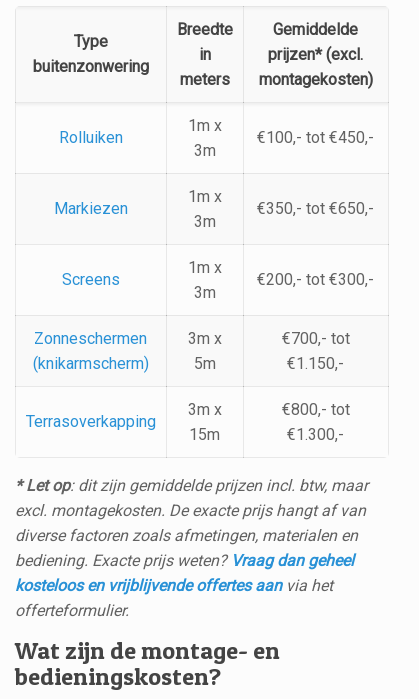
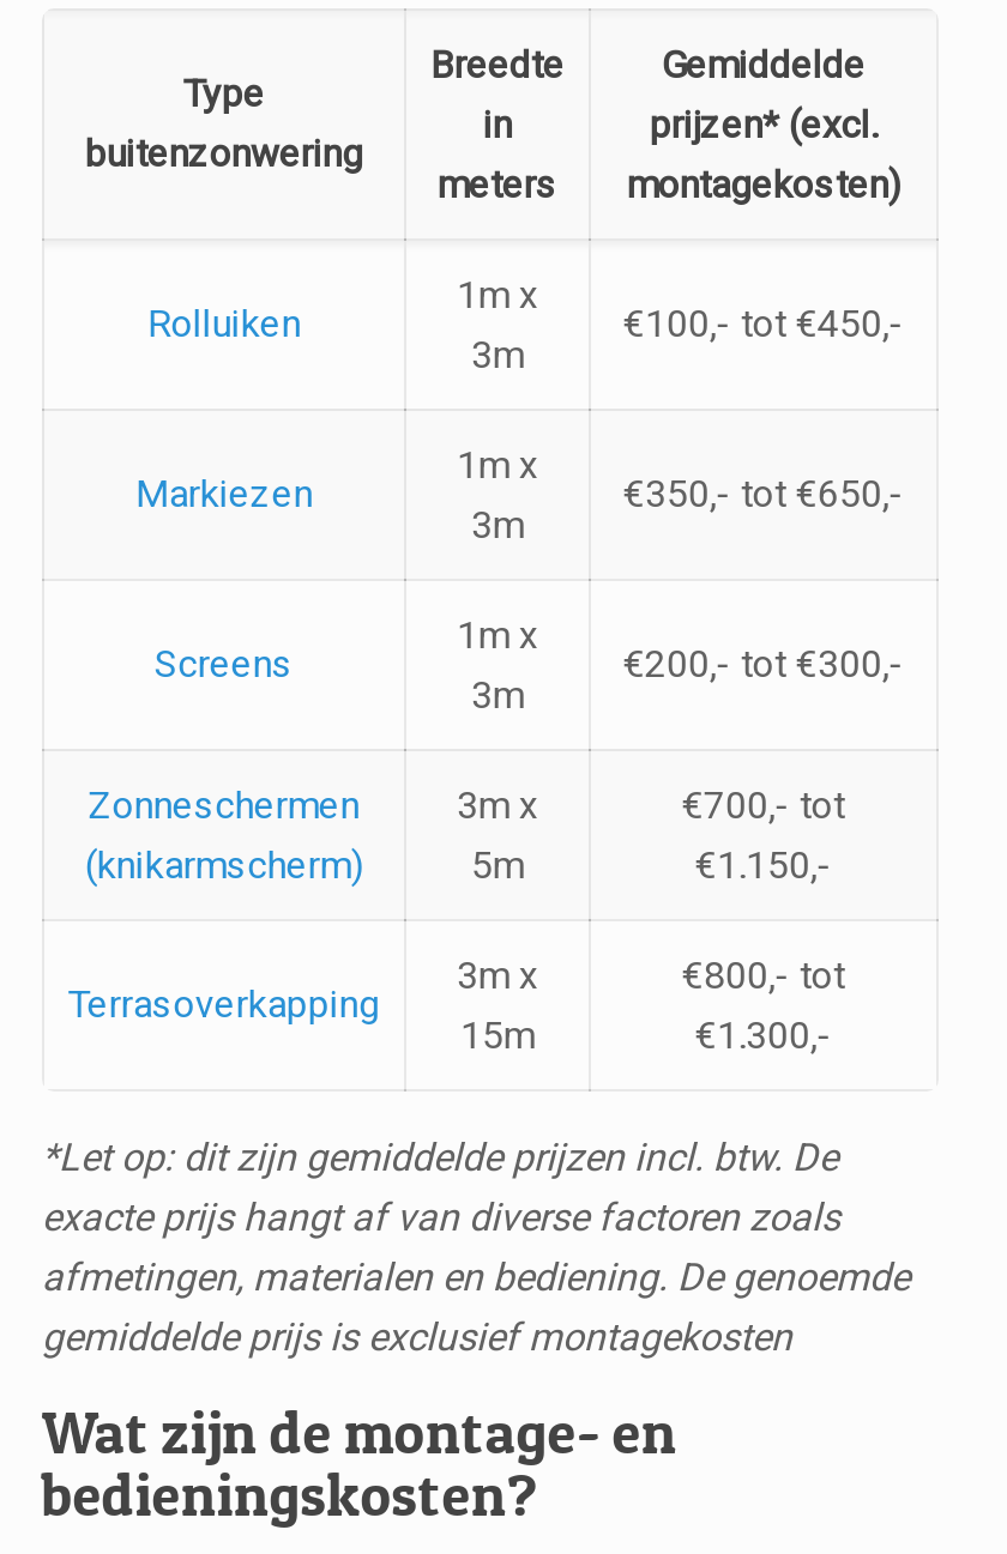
- * Let op: dit zijn gemiddelde prijzen incl. btw, maar
- excl. montagekosten. De exacte prijs hangt af van
- diverse factoren zoals afmetingen, materialen en
- bediening. Exacte prijs weten? Vraag dan geheel
- kosteloos en vrijblijvende offertes aan via het
- offerteformulier.
+ *Let op: dit zijn gemiddelde prijzen incl. btw. De
+ exacte prijs hangt af van diverse factoren zoals
+ afmetingen, materialen en bediening. De genoemde
+ gemiddelde prijs is exclusief montagekosten
